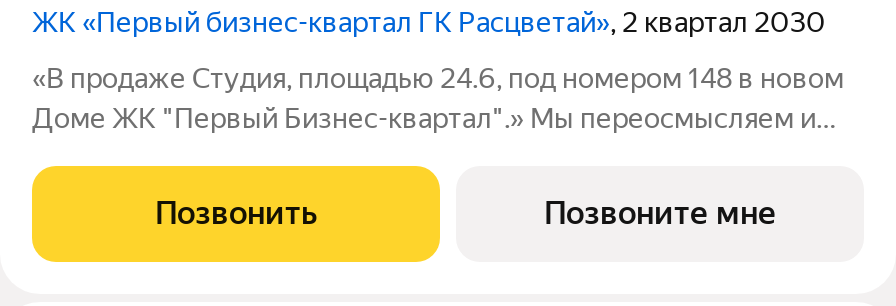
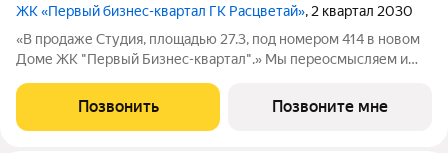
- «В продаже Студия, площадью 24.6, под номером 148 в новом
+ «В продаже Студия, площадью 27.3, под номером 414 в новом
